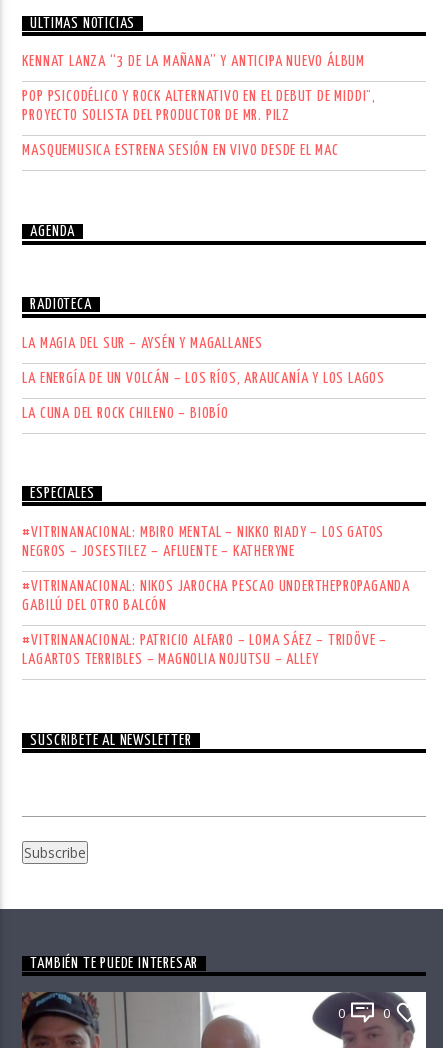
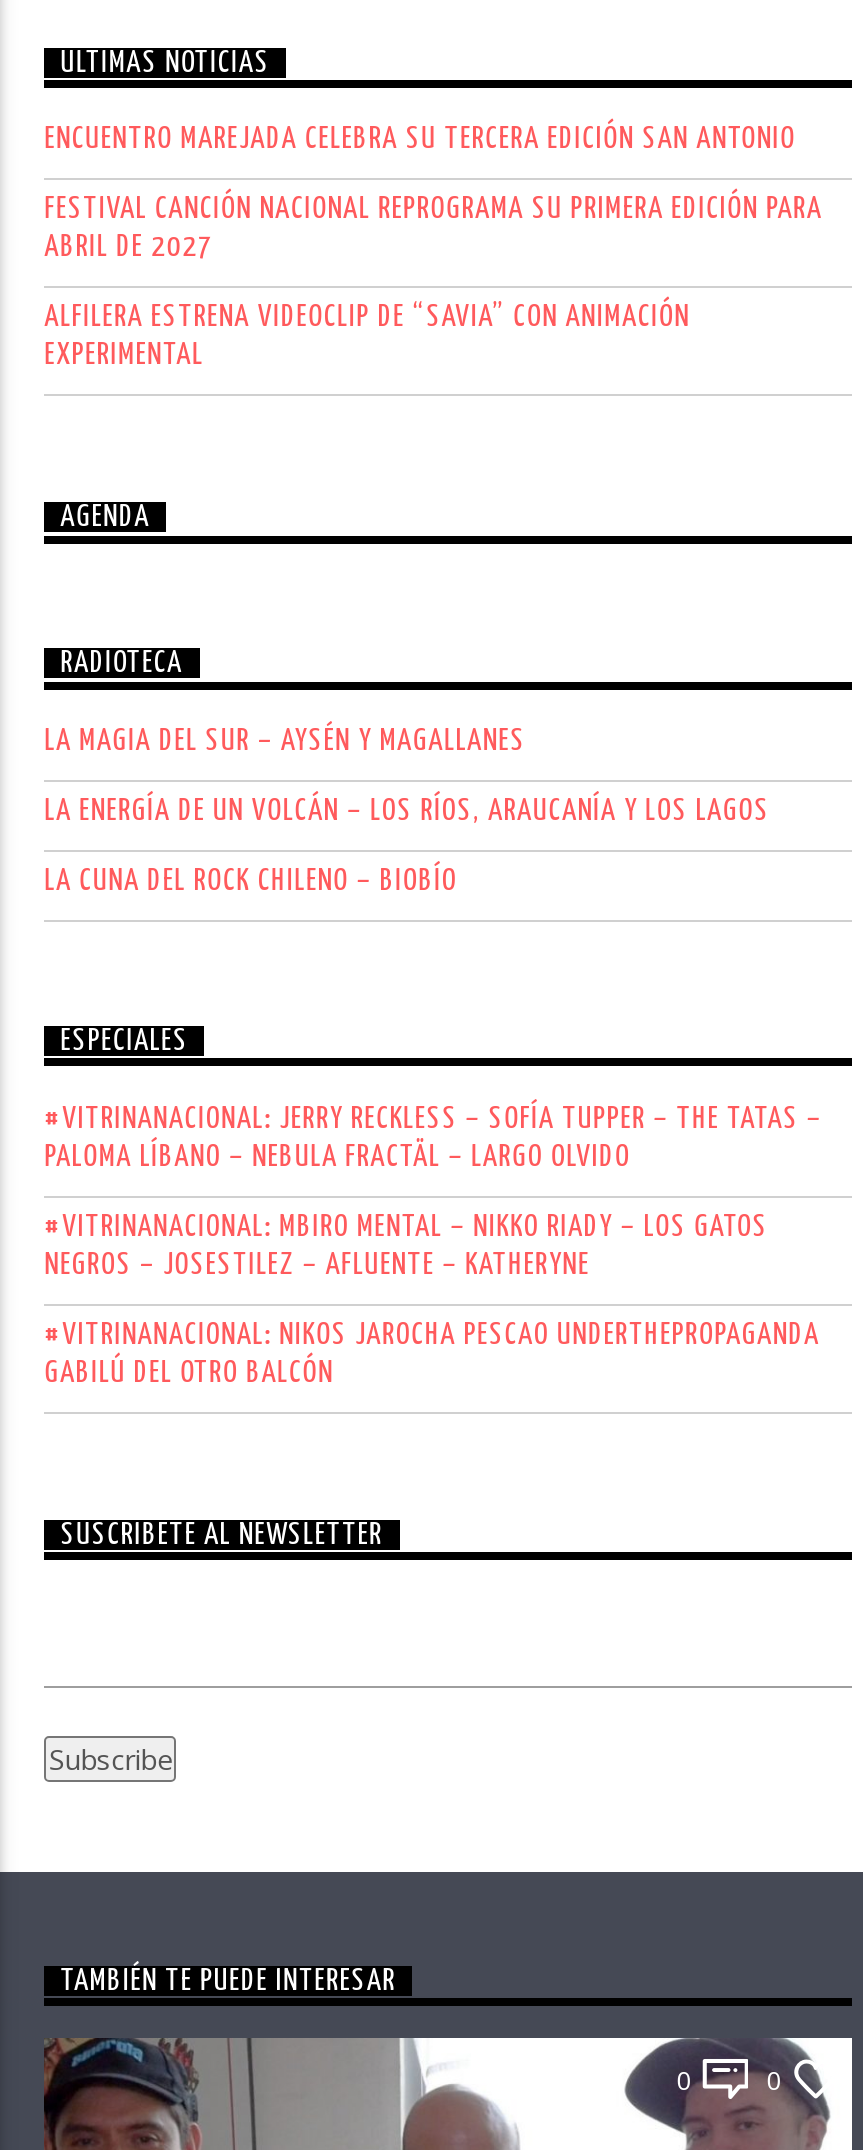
- KENNAT LANZA “3 DE LA MAÑANA” Y ANTICIPA NUEVO ÁLBUM
+ ENCUENTRO MAREJADA CELEBRA SU TERCERA EDICIÓN SAN ANTONIO

- POP PSICODÉLICO Y ROCK ALTERNATIVO EN EL DEBUT DE MIDDI¨,
- PROYECTO SOLISTA DEL PRODUCTOR DE MR. PILZ
+ FESTIVAL CANCIÓN NACIONAL REPROGRAMA SU PRIMERA EDICIÓN PARA
+ ABRIL DE 2027

- MASQUEMUSICA ESTRENA SESIÓN EN VIVO DESDE EL MAC
+ ALFILERA ESTRENA VIDEOCLIP DE “SAVIA” CON ANIMACIÓN
+ EXPERIMENTAL

+ #VITRINANACIONAL: JERRY RECKLESS – SOFÍA TUPPER – THE TATAS –
+ PALOMA LÍBANO – NEBULA FRACTÄL – LARGO OLVIDO

moved down: #VITRINANACIONAL: MBIRO MENTAL – NIKKO RIADY – LOS GATOS | NEGROS – JOSESTILEZ – AFLUENTE – KATHERYNE | #VITRINANACIONAL: NIKOS JAROCHA PESCAO UNDERTHEPROPAGANDA | GABILÚ DEL OTRO BALCÓN

- #VITRINANACIONAL: PATRICIO ALFARO – LOMA SÁEZ – TRIDÖVE –
- LAGARTOS TERRIBLES – MAGNOLIA NOJUTSU – ALLEY
